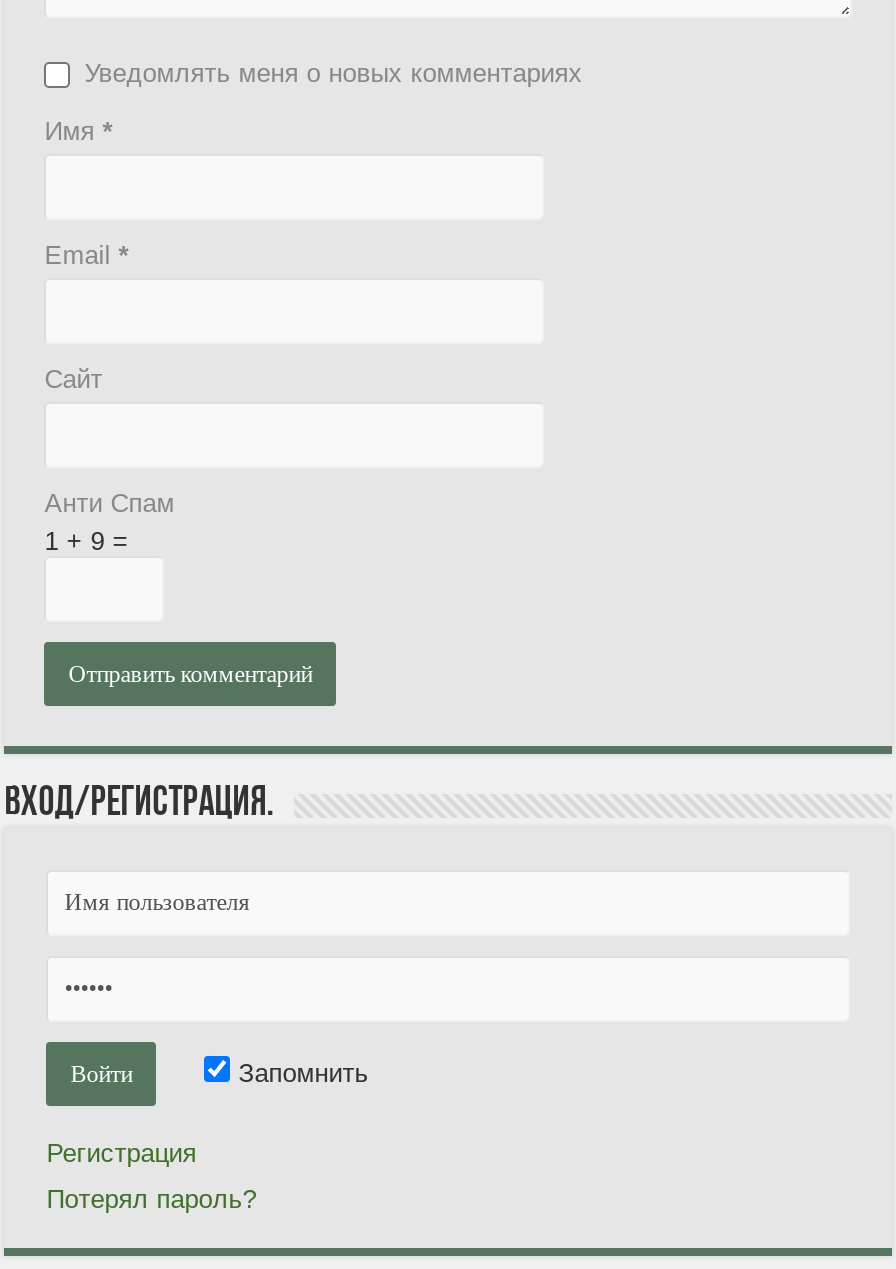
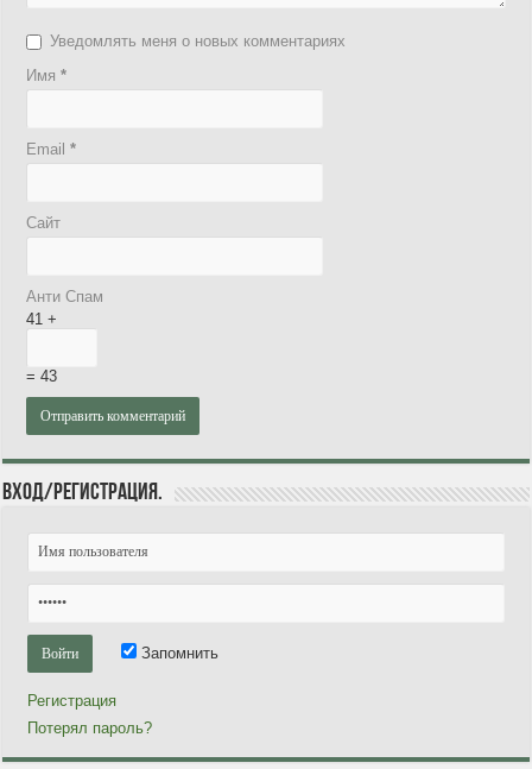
- 1 + 9 =
+ 41 +
+ = 43
